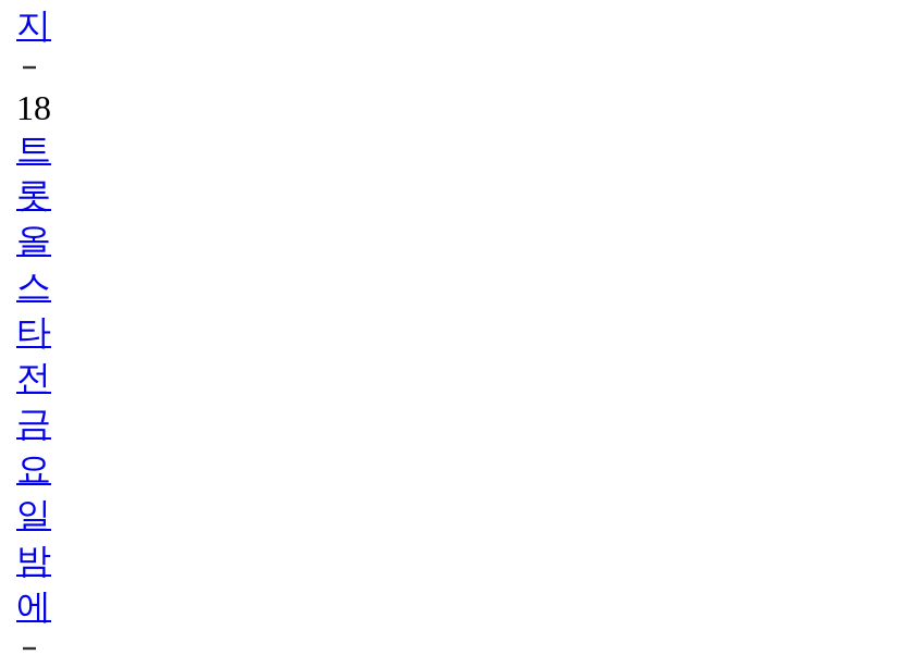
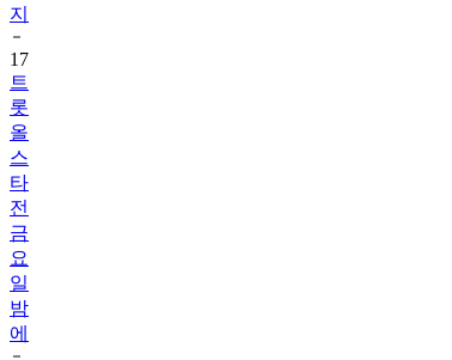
- 18
+ 17
